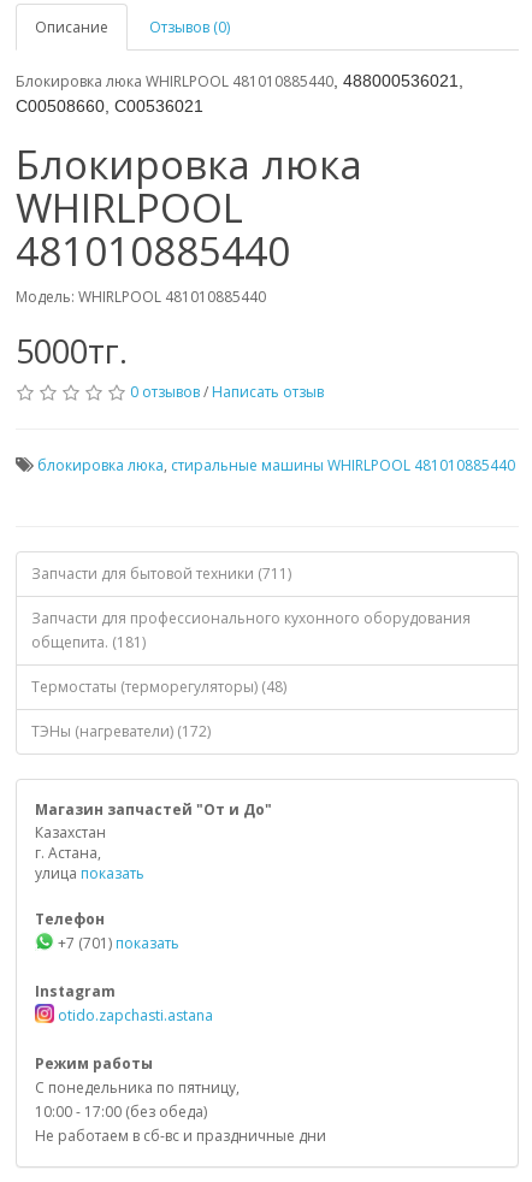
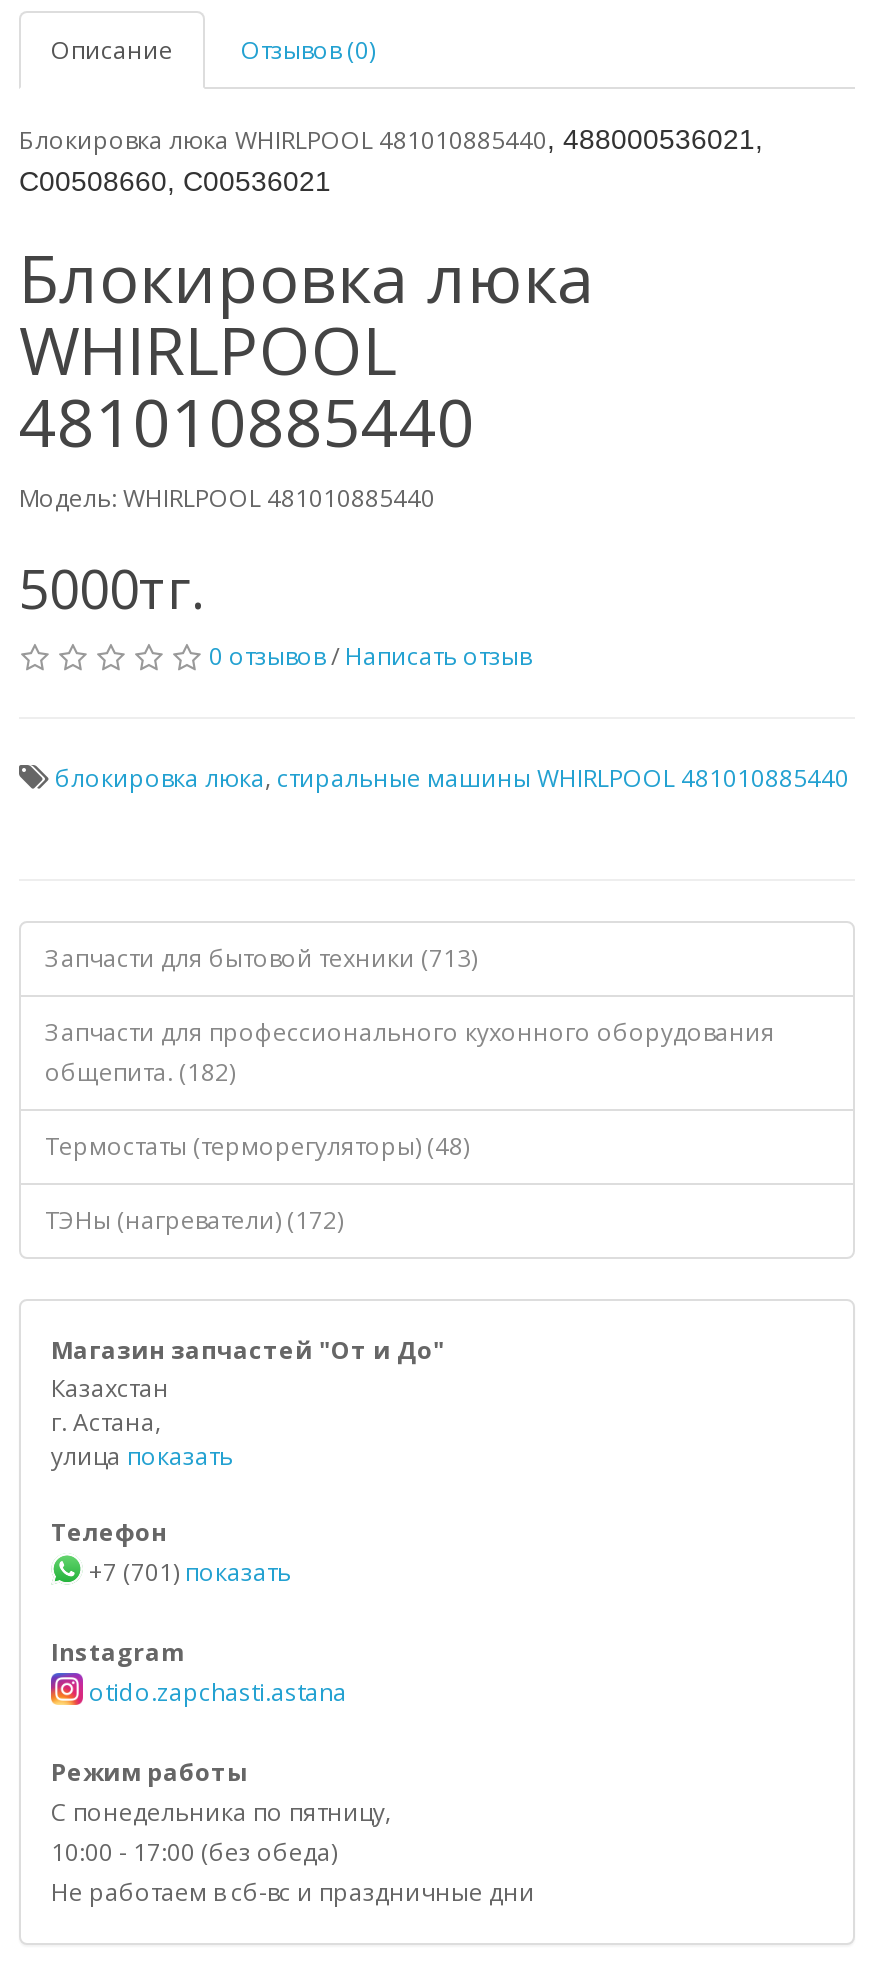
- Запчасти для бытовой техники (711)
+ Запчасти для бытовой техники (713)

- общепита. (181)
+ общепита. (182)
